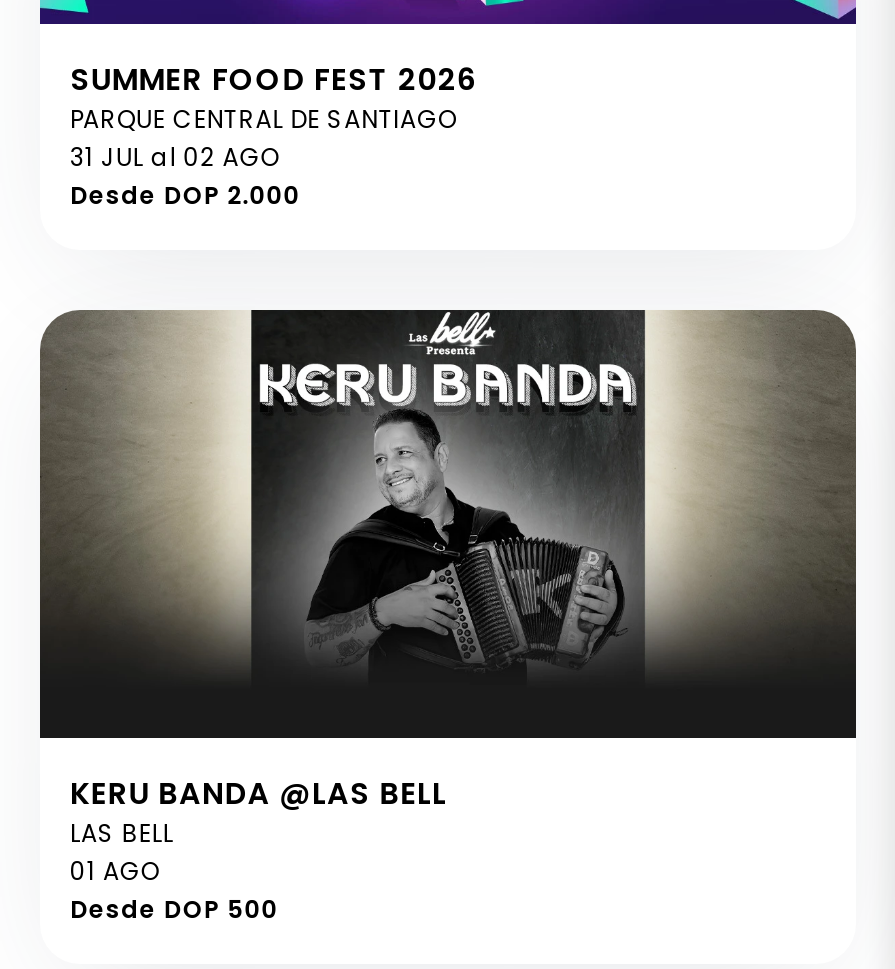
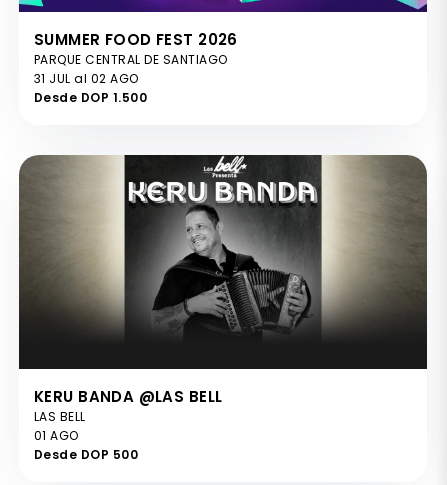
- Desde DOP 2.000
+ Desde DOP 1.500
